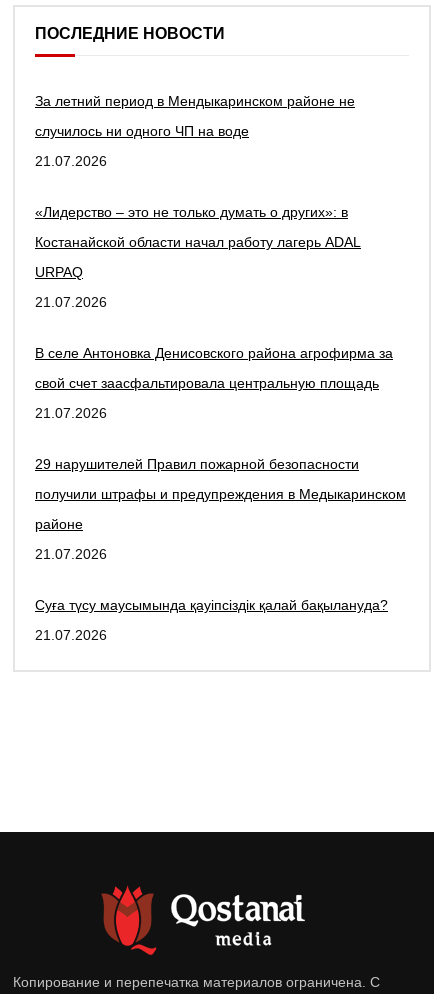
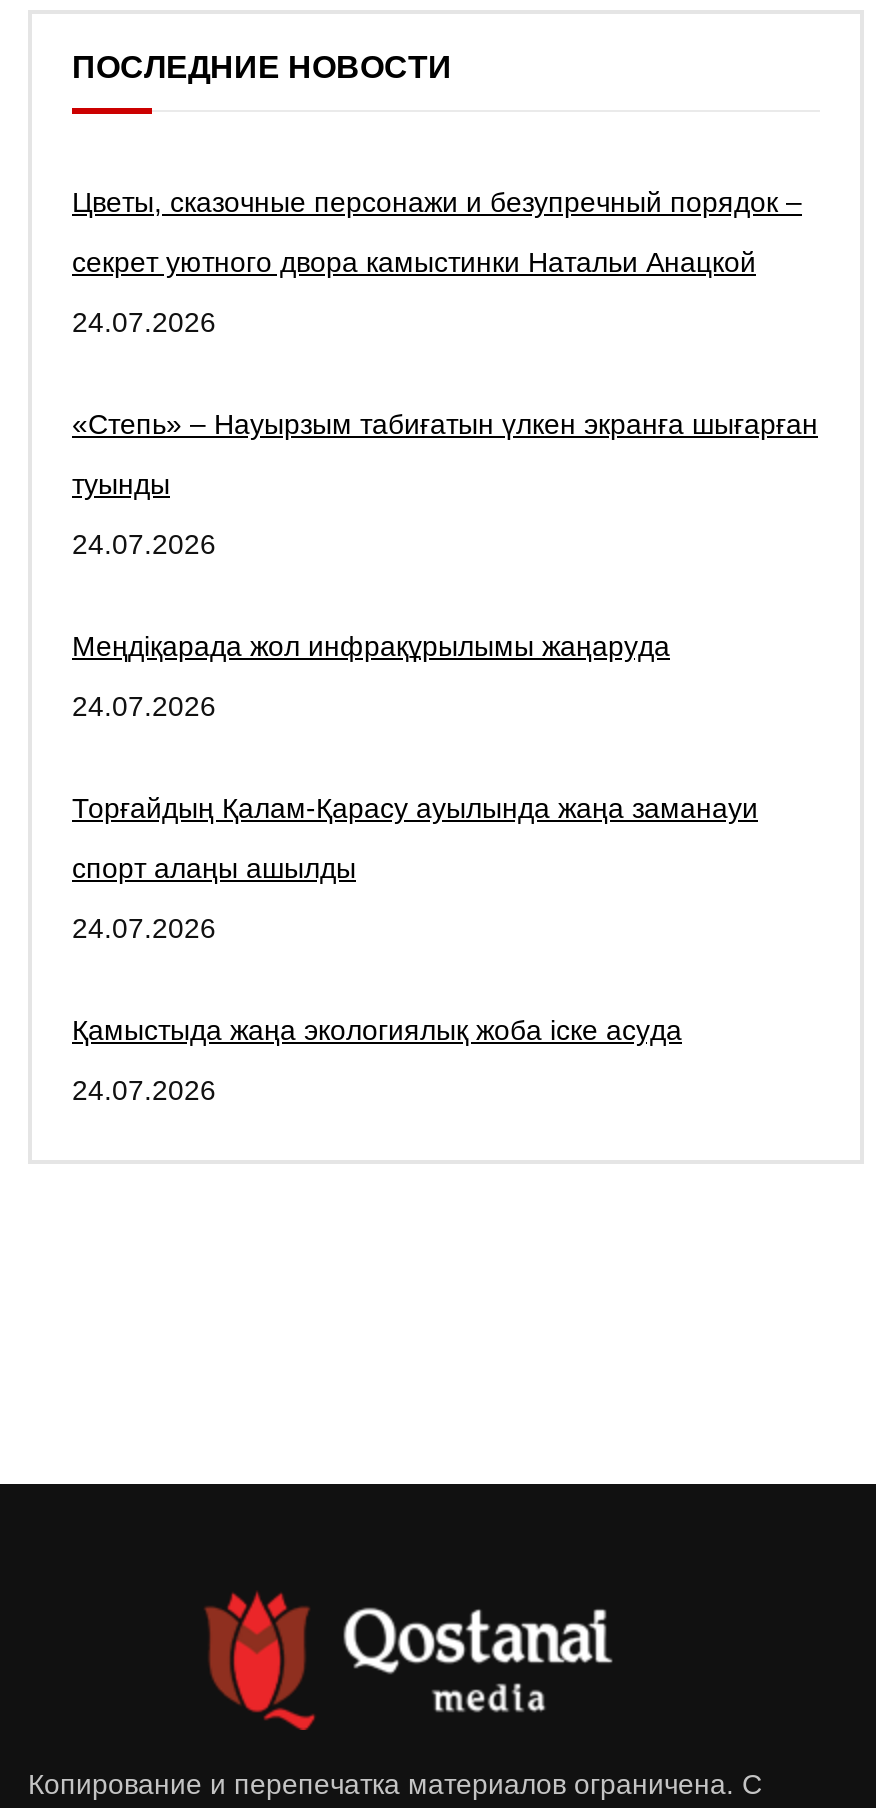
- За летний период в Мендыкаринском районе не
- случилось ни одного ЧП на воде
- 21.07.2026
- «Лидерство – это не только думать о других»: в
- Костанайской области начал работу лагерь ADAL
- URPAQ
- 21.07.2026
- В селе Антоновка Денисовского района агрофирма за
- свой счет заасфальтировала центральную площадь
- 21.07.2026
- 29 нарушителей Правил пожарной безопасности
- получили штрафы и предупреждения в Медыкаринском
- районе
- 21.07.2026
- Суға түсу маусымында қауіпсіздік қалай бақылануда?
- 21.07.2026
+ Цветы, сказочные персонажи и безупречный порядок –
+ секрет уютного двора камыстинки Натальи Анацкой
+ 24.07.2026
+ «Степь» – Науырзым табиғатын үлкен экранға шығарған
+ туынды
+ 24.07.2026
+ Меңдіқарада жол инфрақұрылымы жаңаруда
+ 24.07.2026
+ Торғайдың Қалам-Қарасу ауылында жаңа заманауи
+ спорт алаңы ашылды
+ 24.07.2026
+ Қамыстыда жаңа экологиялық жоба іске асуда
+ 24.07.2026
